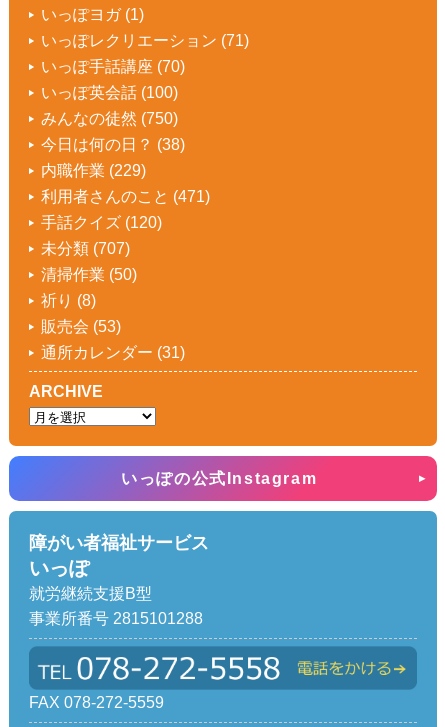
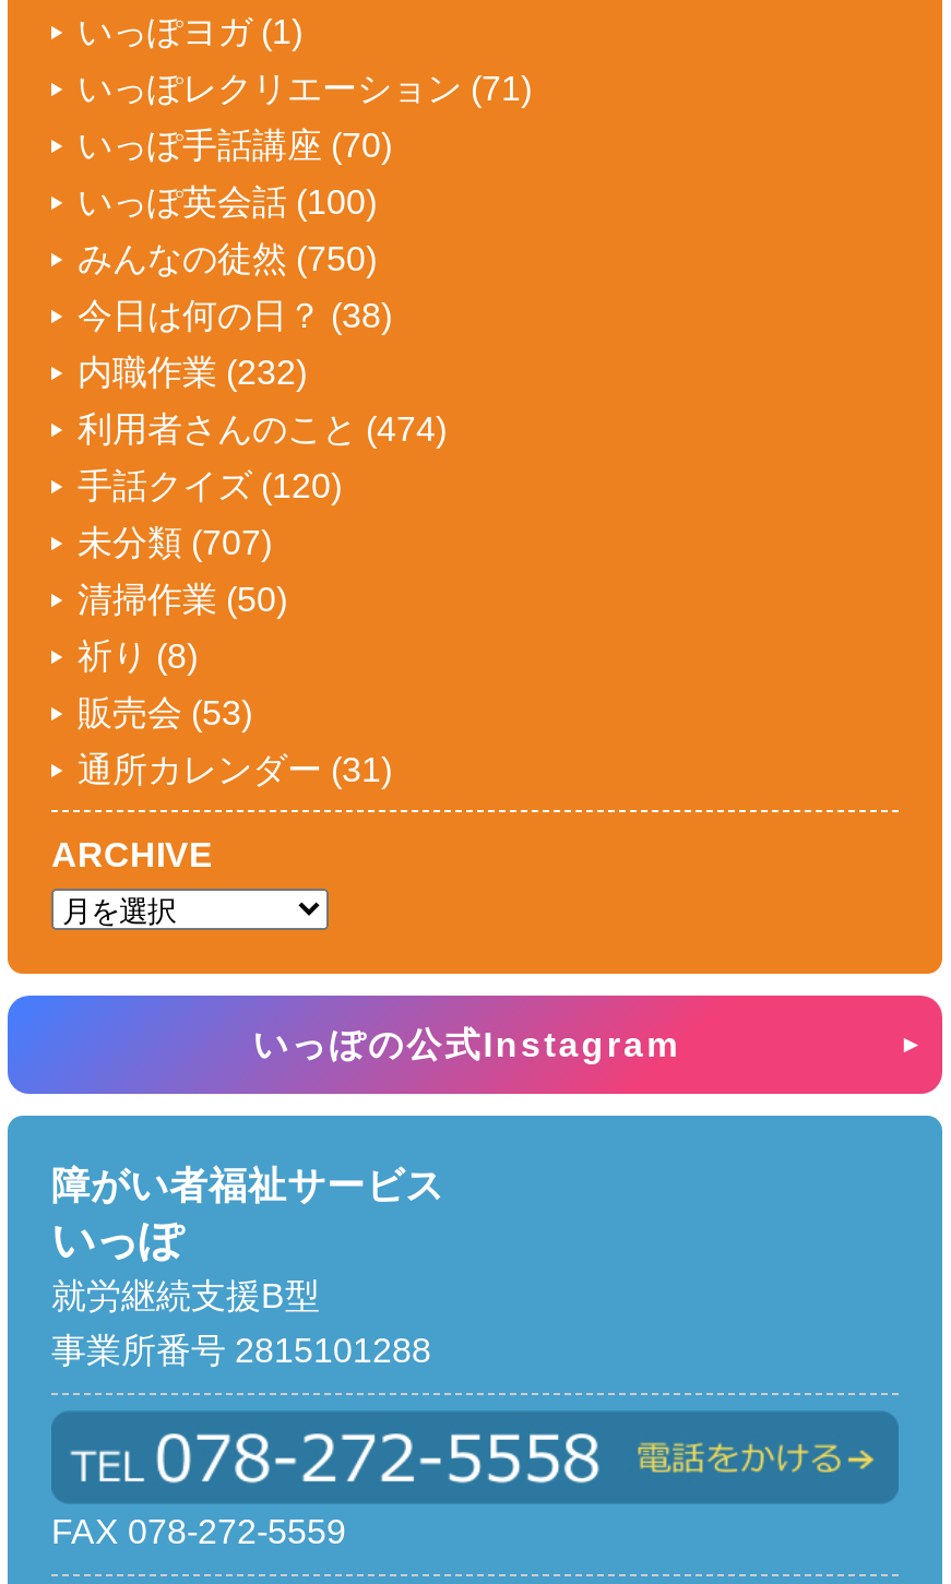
- 内職作業(229)
+ 内職作業(232)

- 利用者さんのこと(471)
+ 利用者さんのこと(474)
